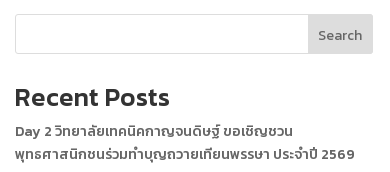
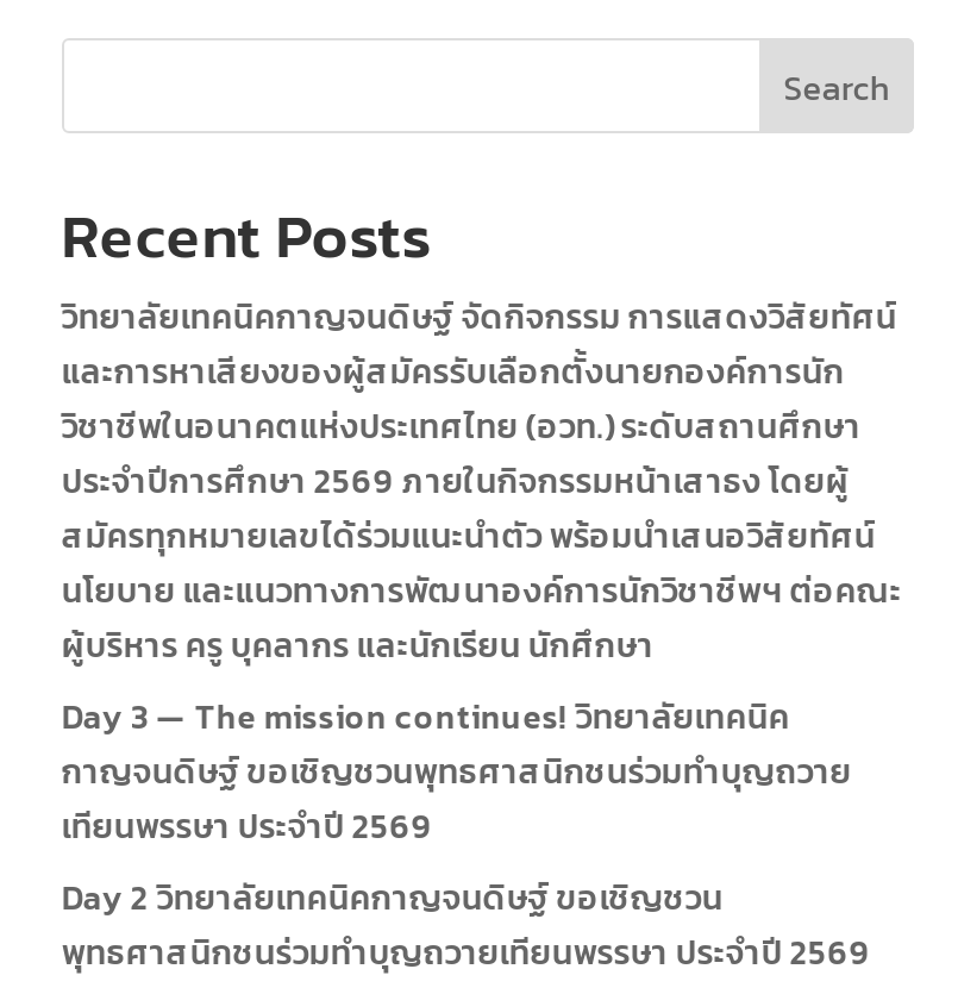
+ วิทยาลัยเทคนิคกาญจนดิษฐ์ จัดกิจกรรม การแสดงวิสัยทัศน์
+ และการหาเสียงของผู้สมัครรับเลือกตั้งนายกองค์การนัก
+ วิชาชีพในอนาคตแห่งประเทศไทย (อวท.) ระดับสถานศึกษา
+ ประจำปีการศึกษา 2569 ภายในกิจกรรมหน้าเสาธง โดยผู้
+ สมัครทุกหมายเลขได้ร่วมแนะนำตัว พร้อมนำเสนอวิสัยทัศน์
+ นโยบาย และแนวทางการพัฒนาองค์การนักวิชาชีพฯ ต่อคณะ
+ ผู้บริหาร ครู บุคลากร และนักเรียน นักศึกษา
+ Day 3 — The mission continues! วิทยาลัยเทคนิค
+ กาญจนดิษฐ์ ขอเชิญชวนพุทธศาสนิกชนร่วมทำบุญถวาย
+ เทียนพรรษา ประจำปี 2569
